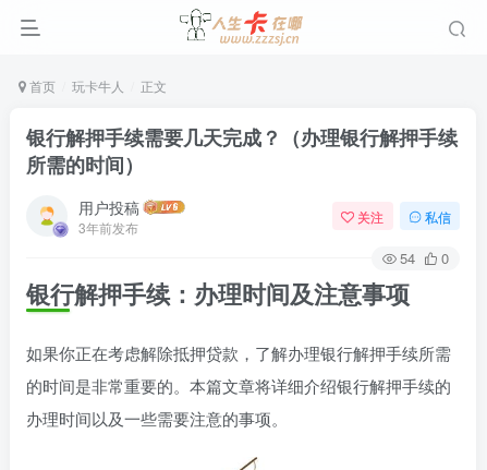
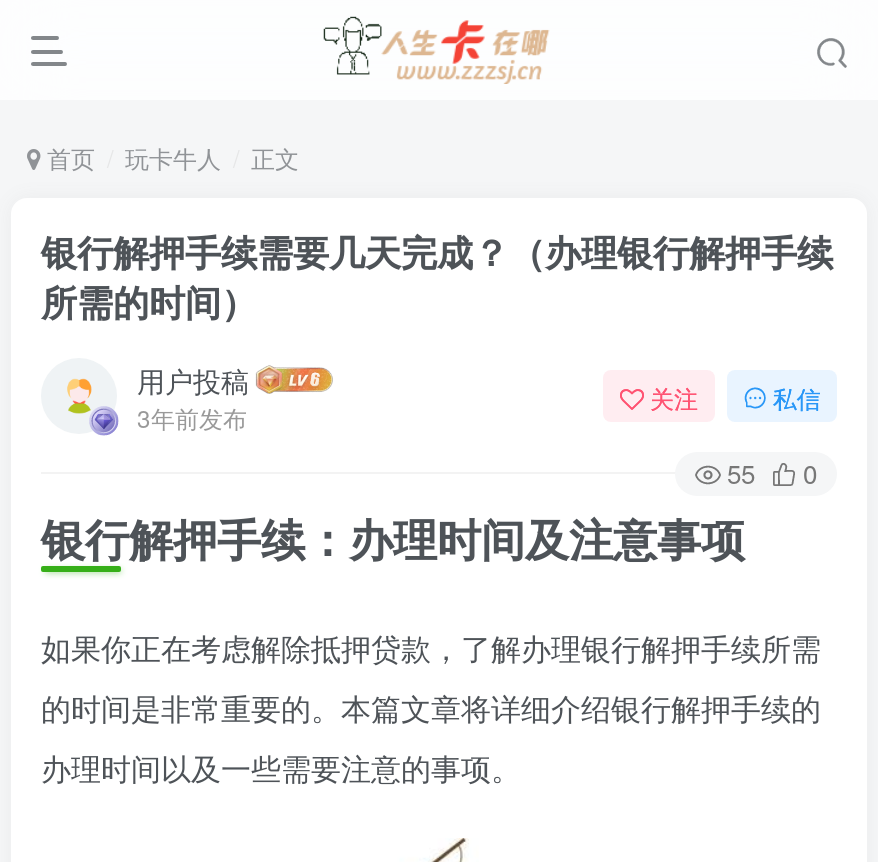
- 54 0
+ 55 0
